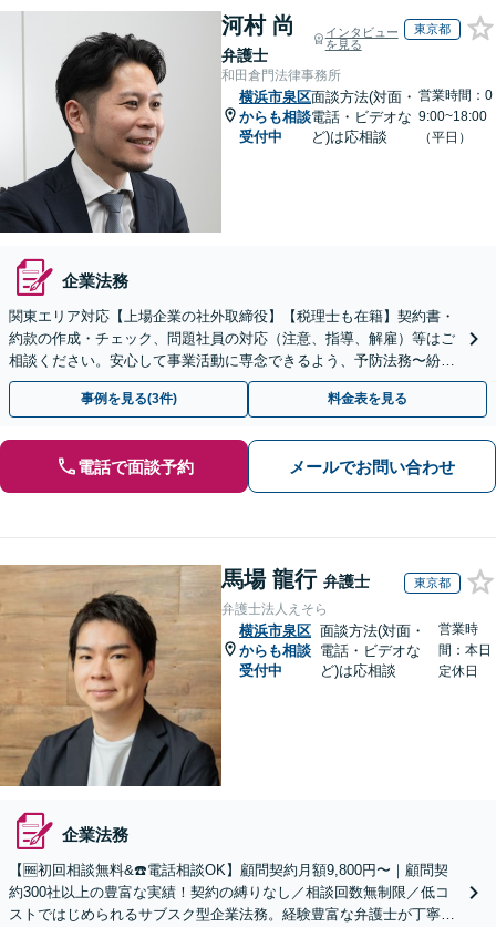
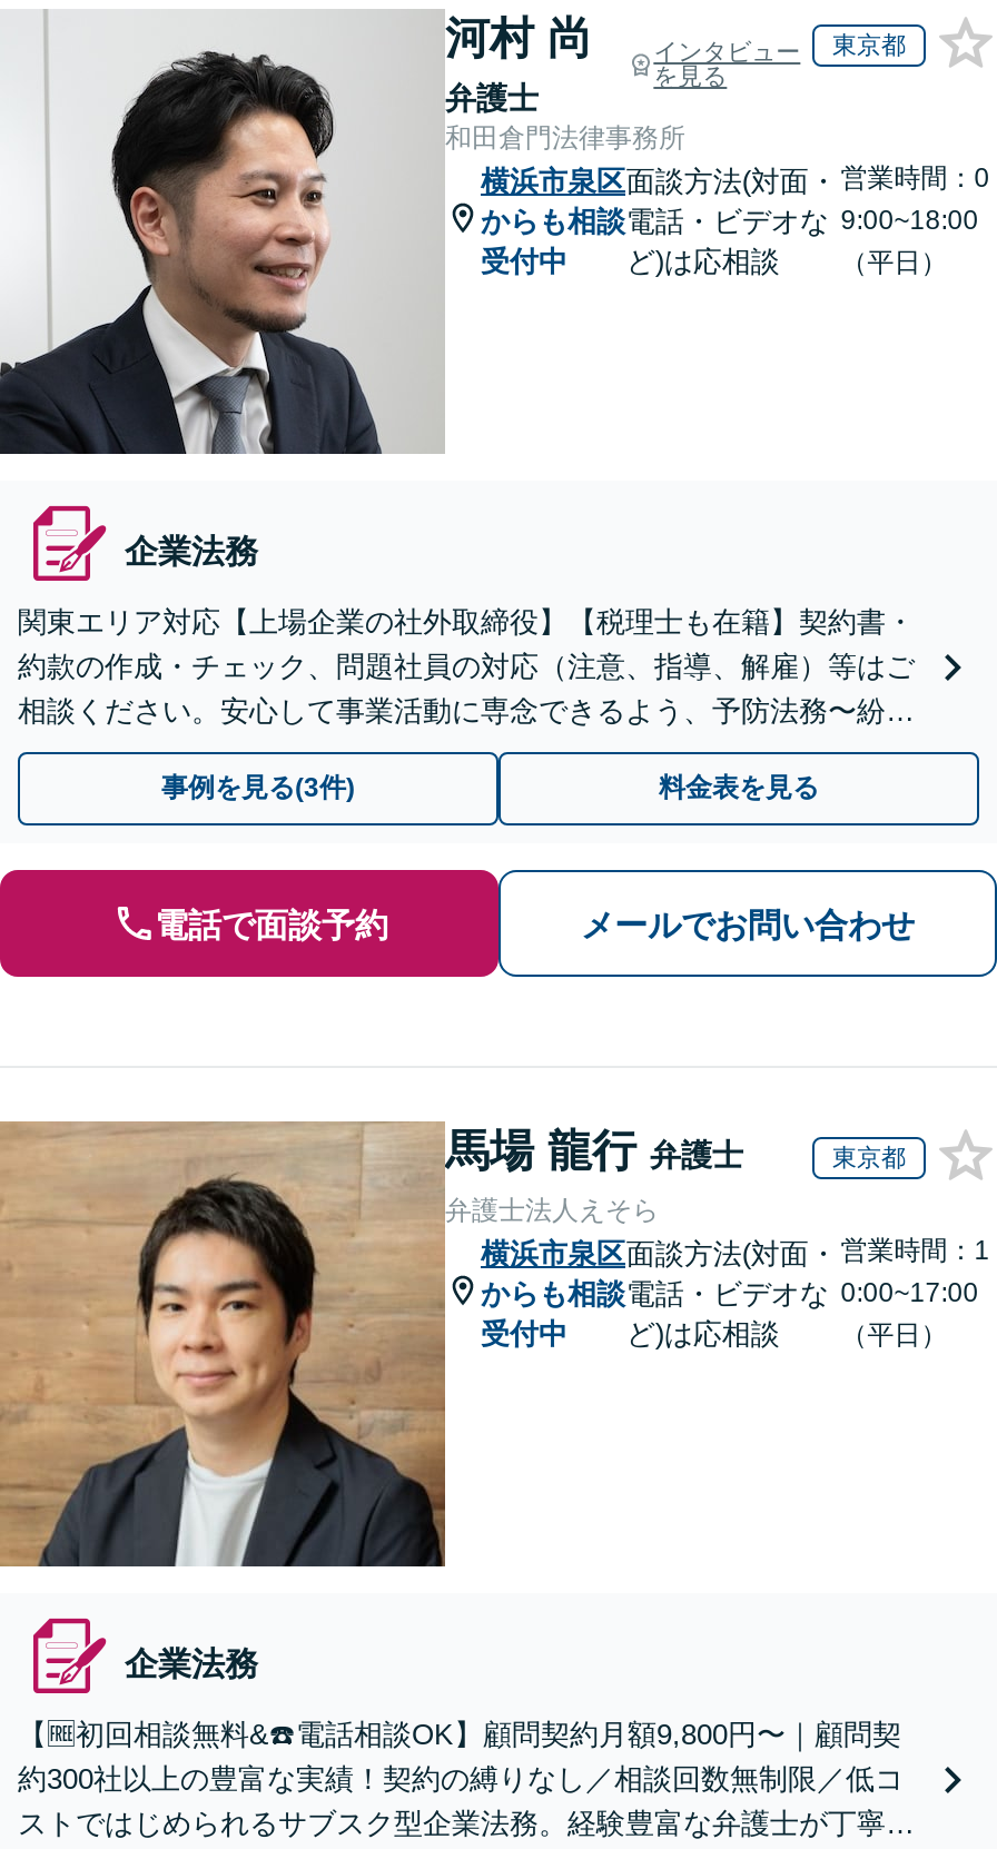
- 営業時
- 間：本日
- 定休日
+ 営業時間：1
+ 0:00~17:00
+ （平日）
